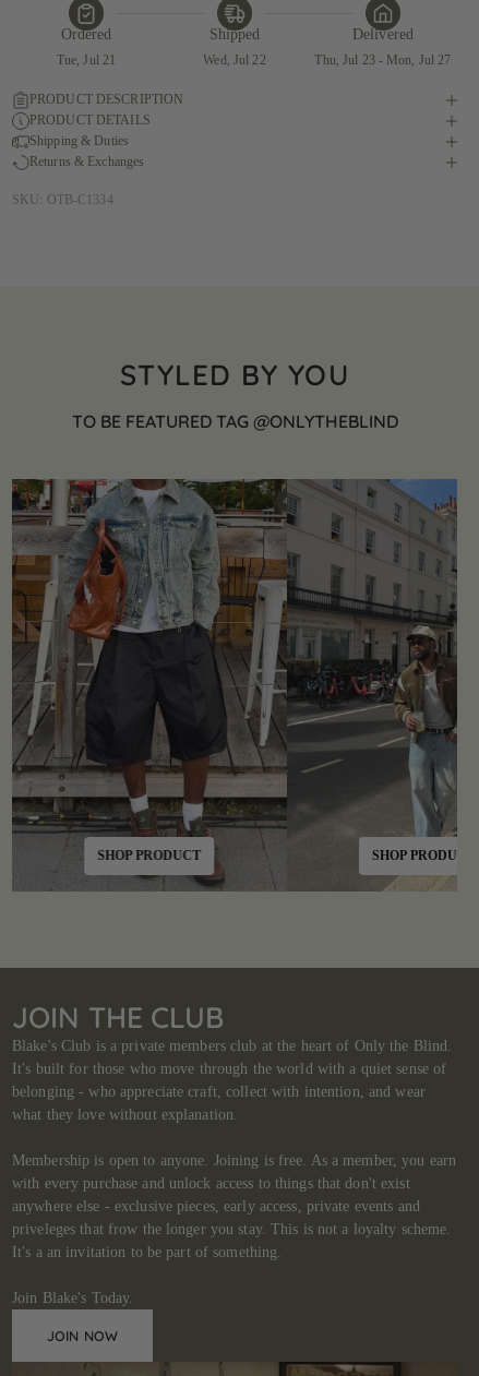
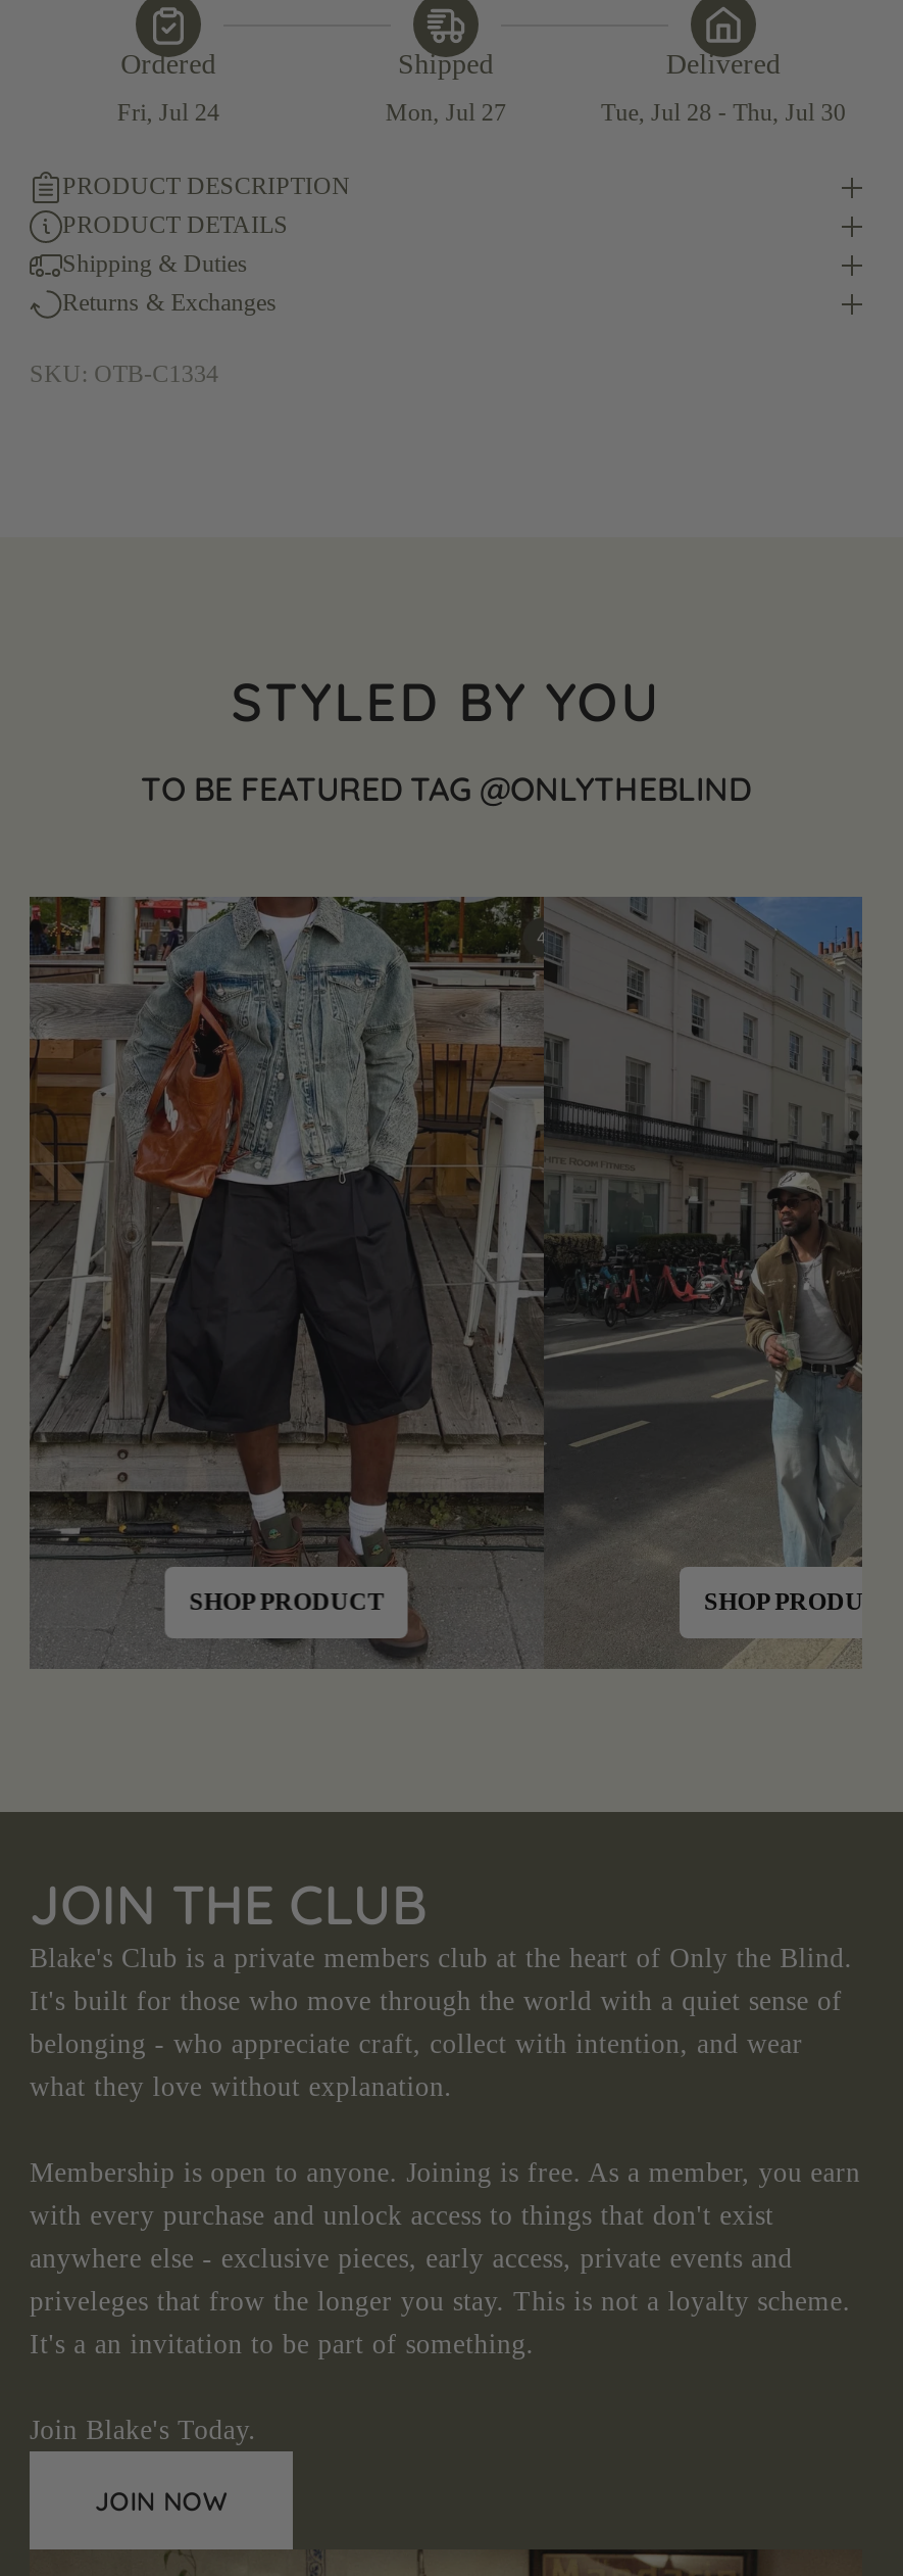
- Tue, Jul 21
+ Fri, Jul 24

- Wed, Jul 22
+ Mon, Jul 27

- Thu, Jul 23 - Mon, Jul 27
+ Tue, Jul 28 - Thu, Jul 30
